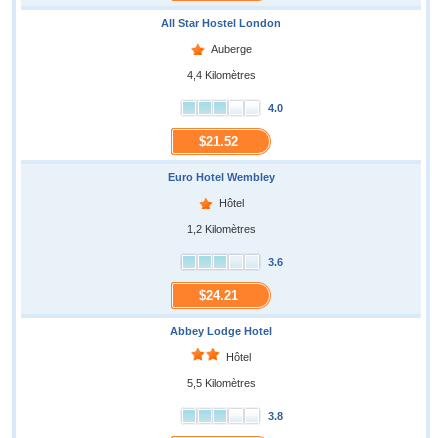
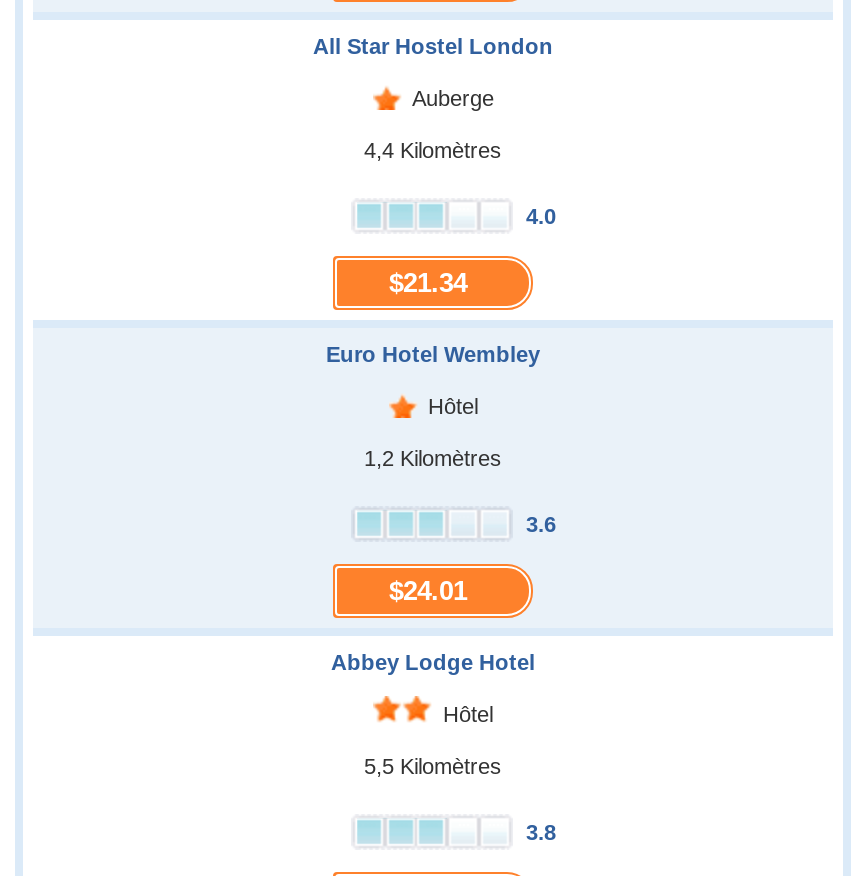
- $21.52
+ $21.34

- $24.21
+ $24.01
